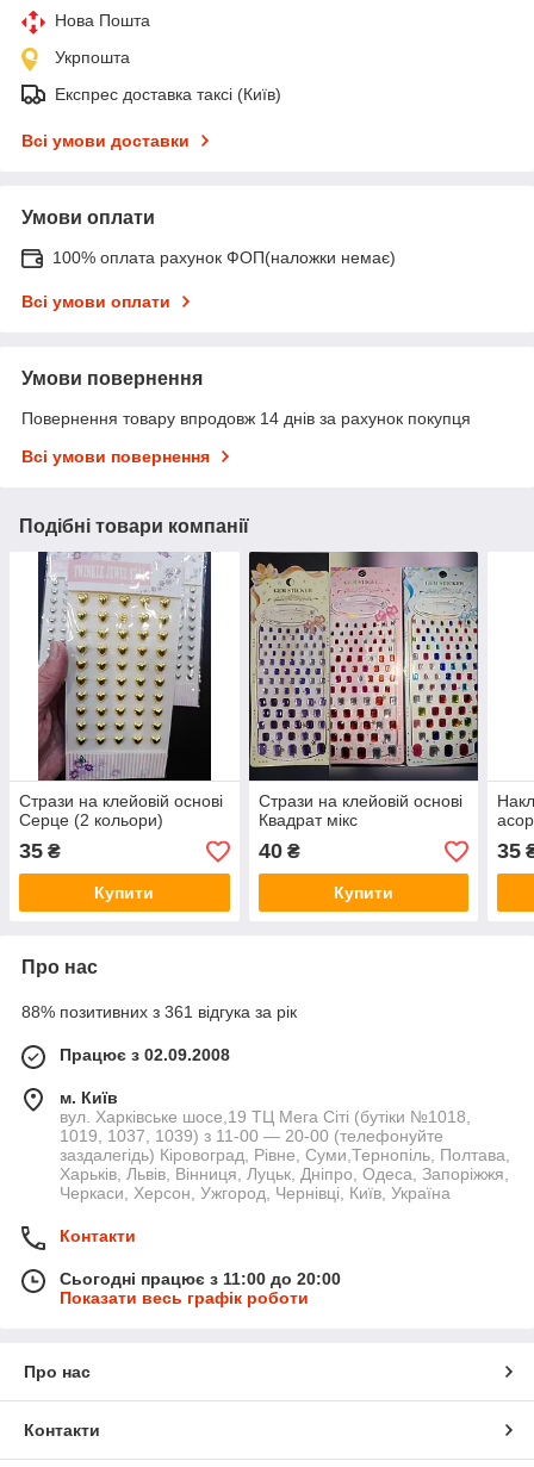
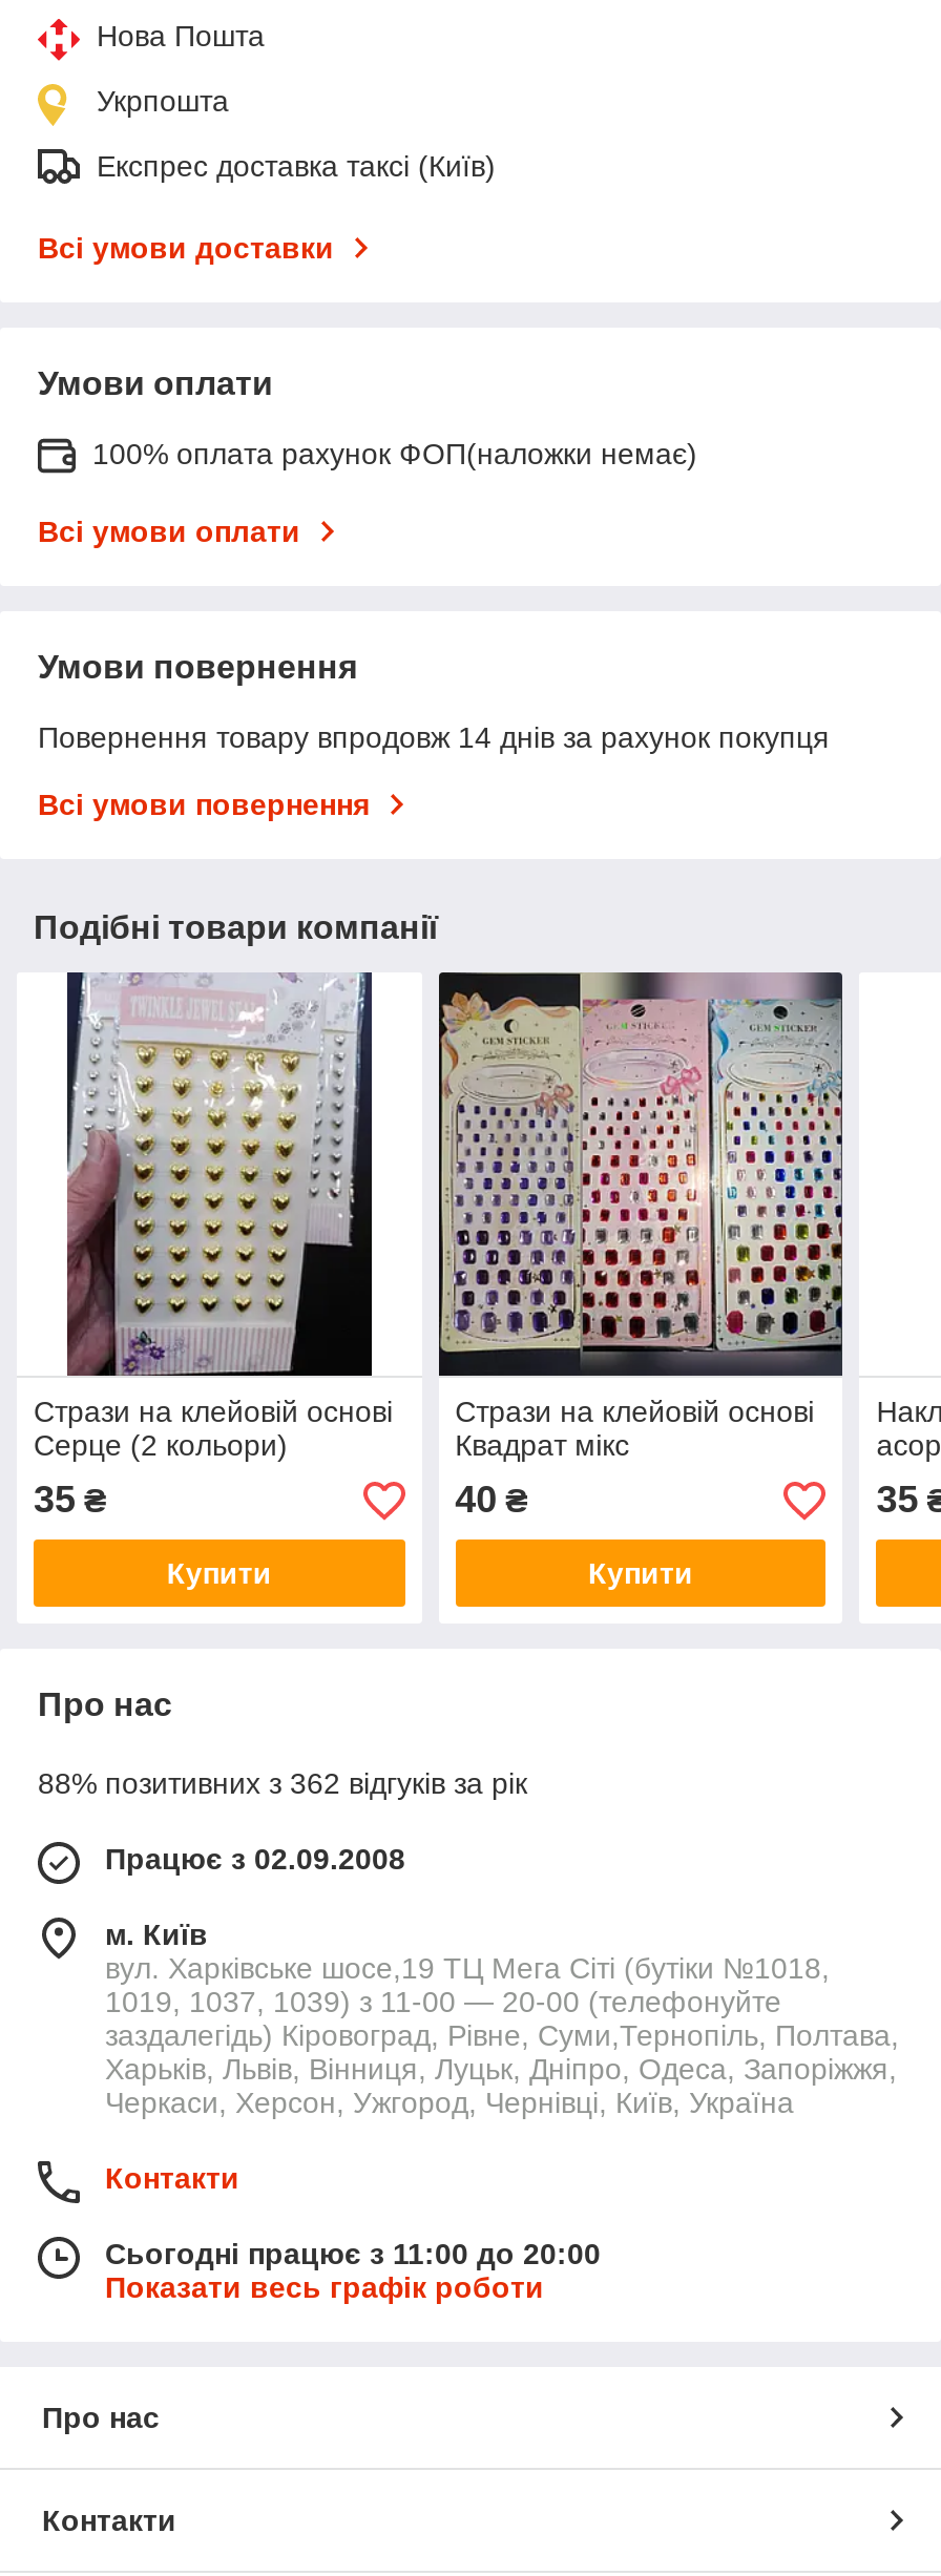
- 88% позитивних з 361 відгука за рік
+ 88% позитивних з 362 відгуків за рік
